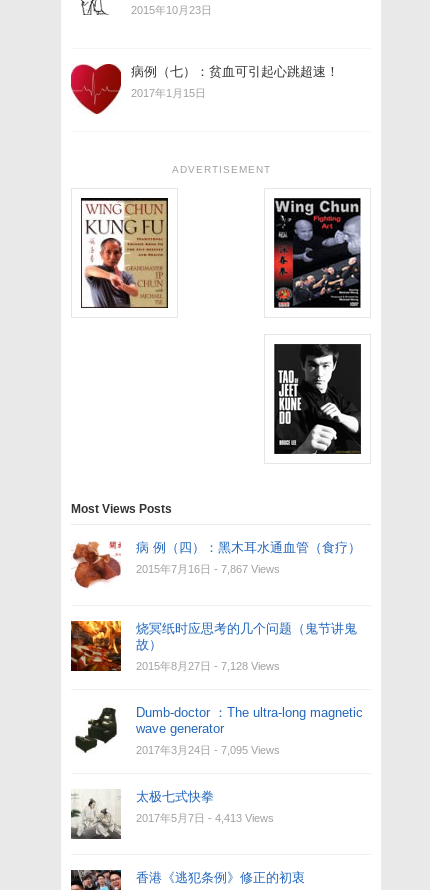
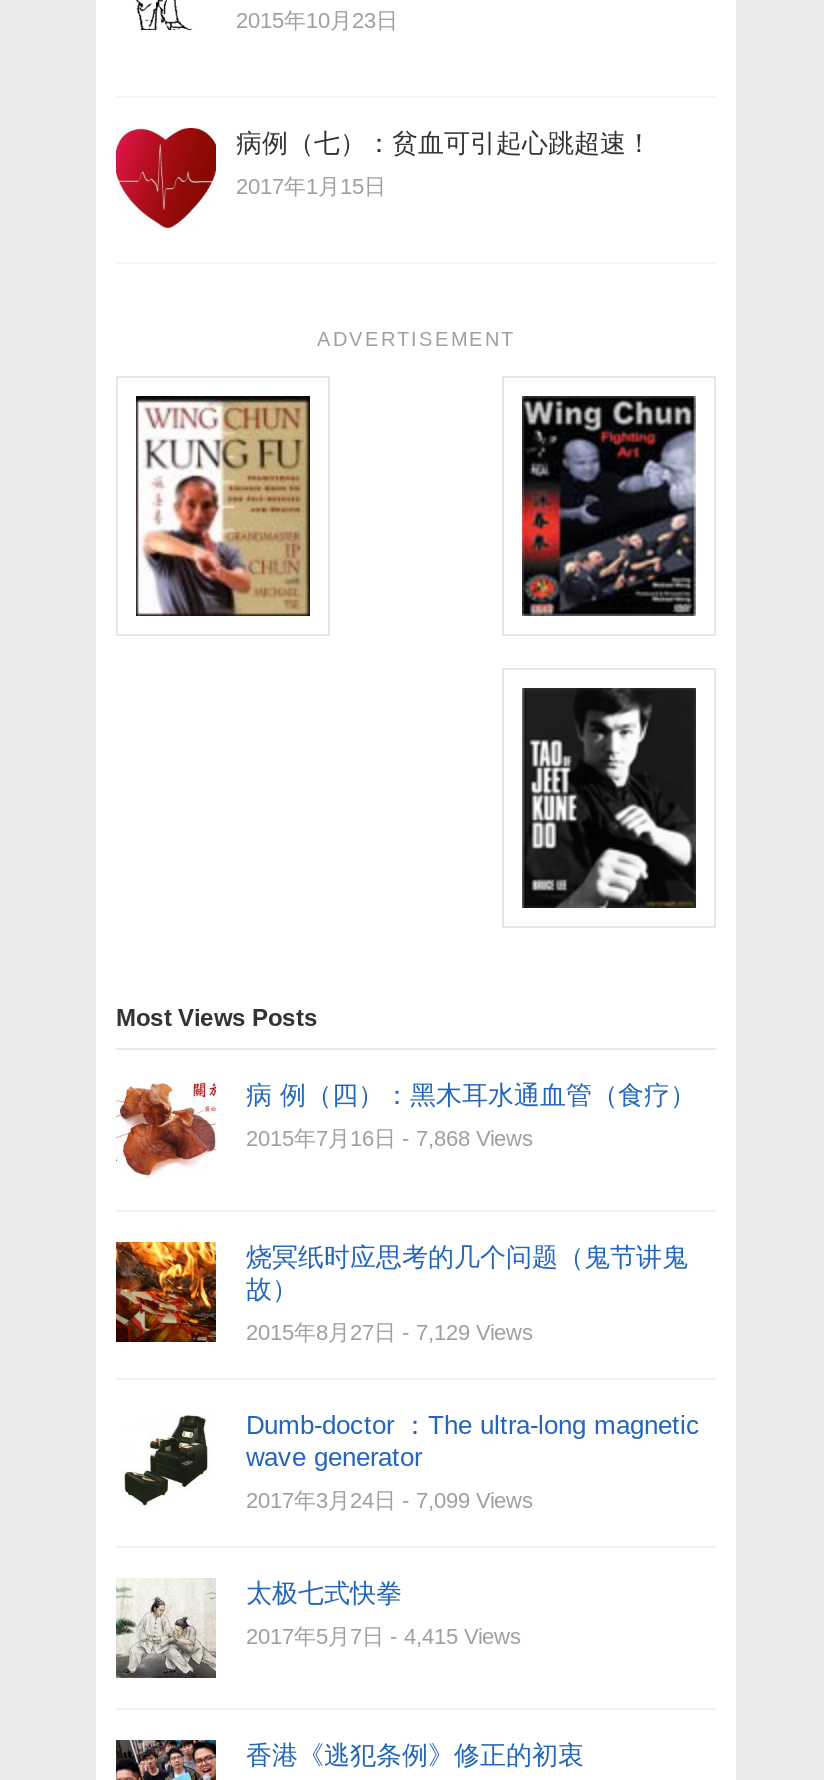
- 2015年7月16日 - 7,867 Views
+ 2015年7月16日 - 7,868 Views

- 2015年8月27日 - 7,128 Views
+ 2015年8月27日 - 7,129 Views

- 2017年3月24日 - 7,095 Views
+ 2017年3月24日 - 7,099 Views

- 2017年5月7日 - 4,413 Views
+ 2017年5月7日 - 4,415 Views
